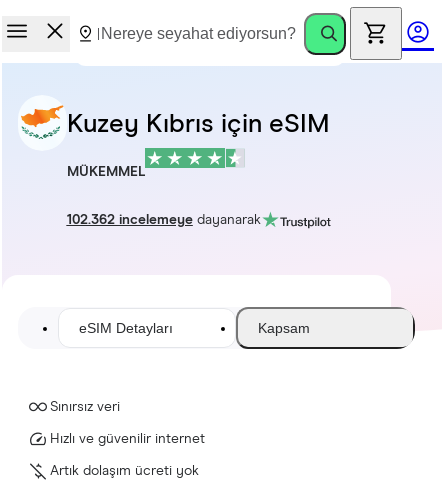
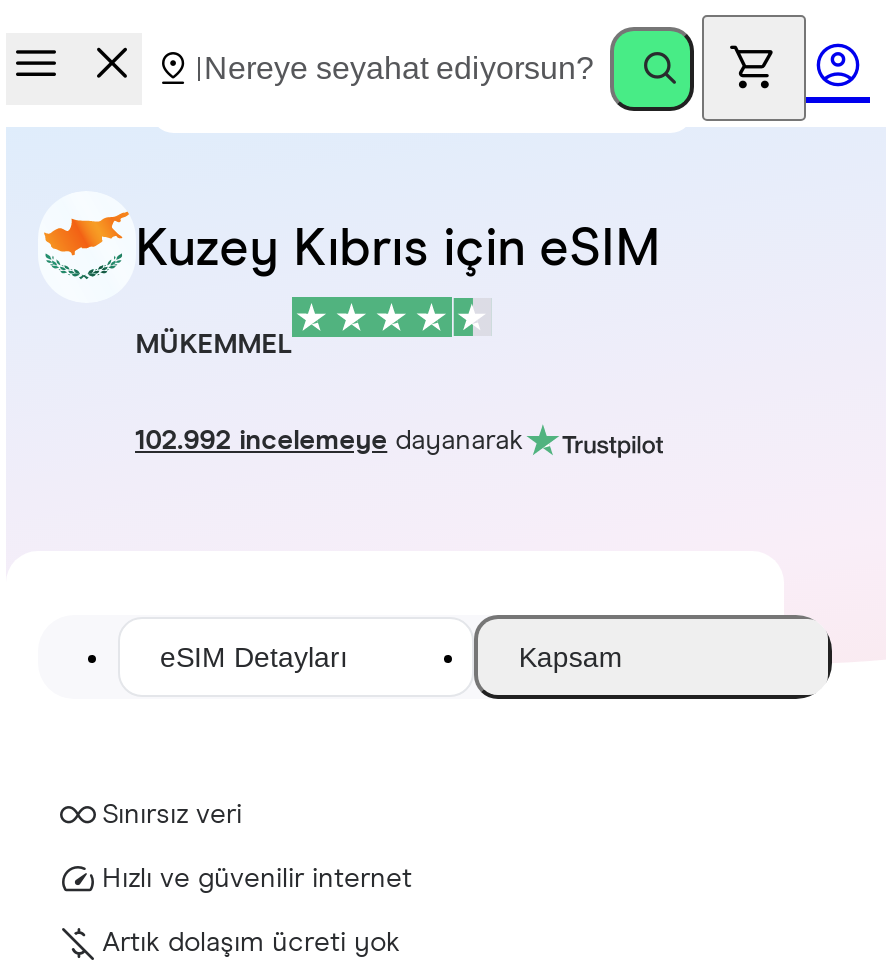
- 102.362 incelemeye dayanarak
+ 102.992 incelemeye dayanarak
